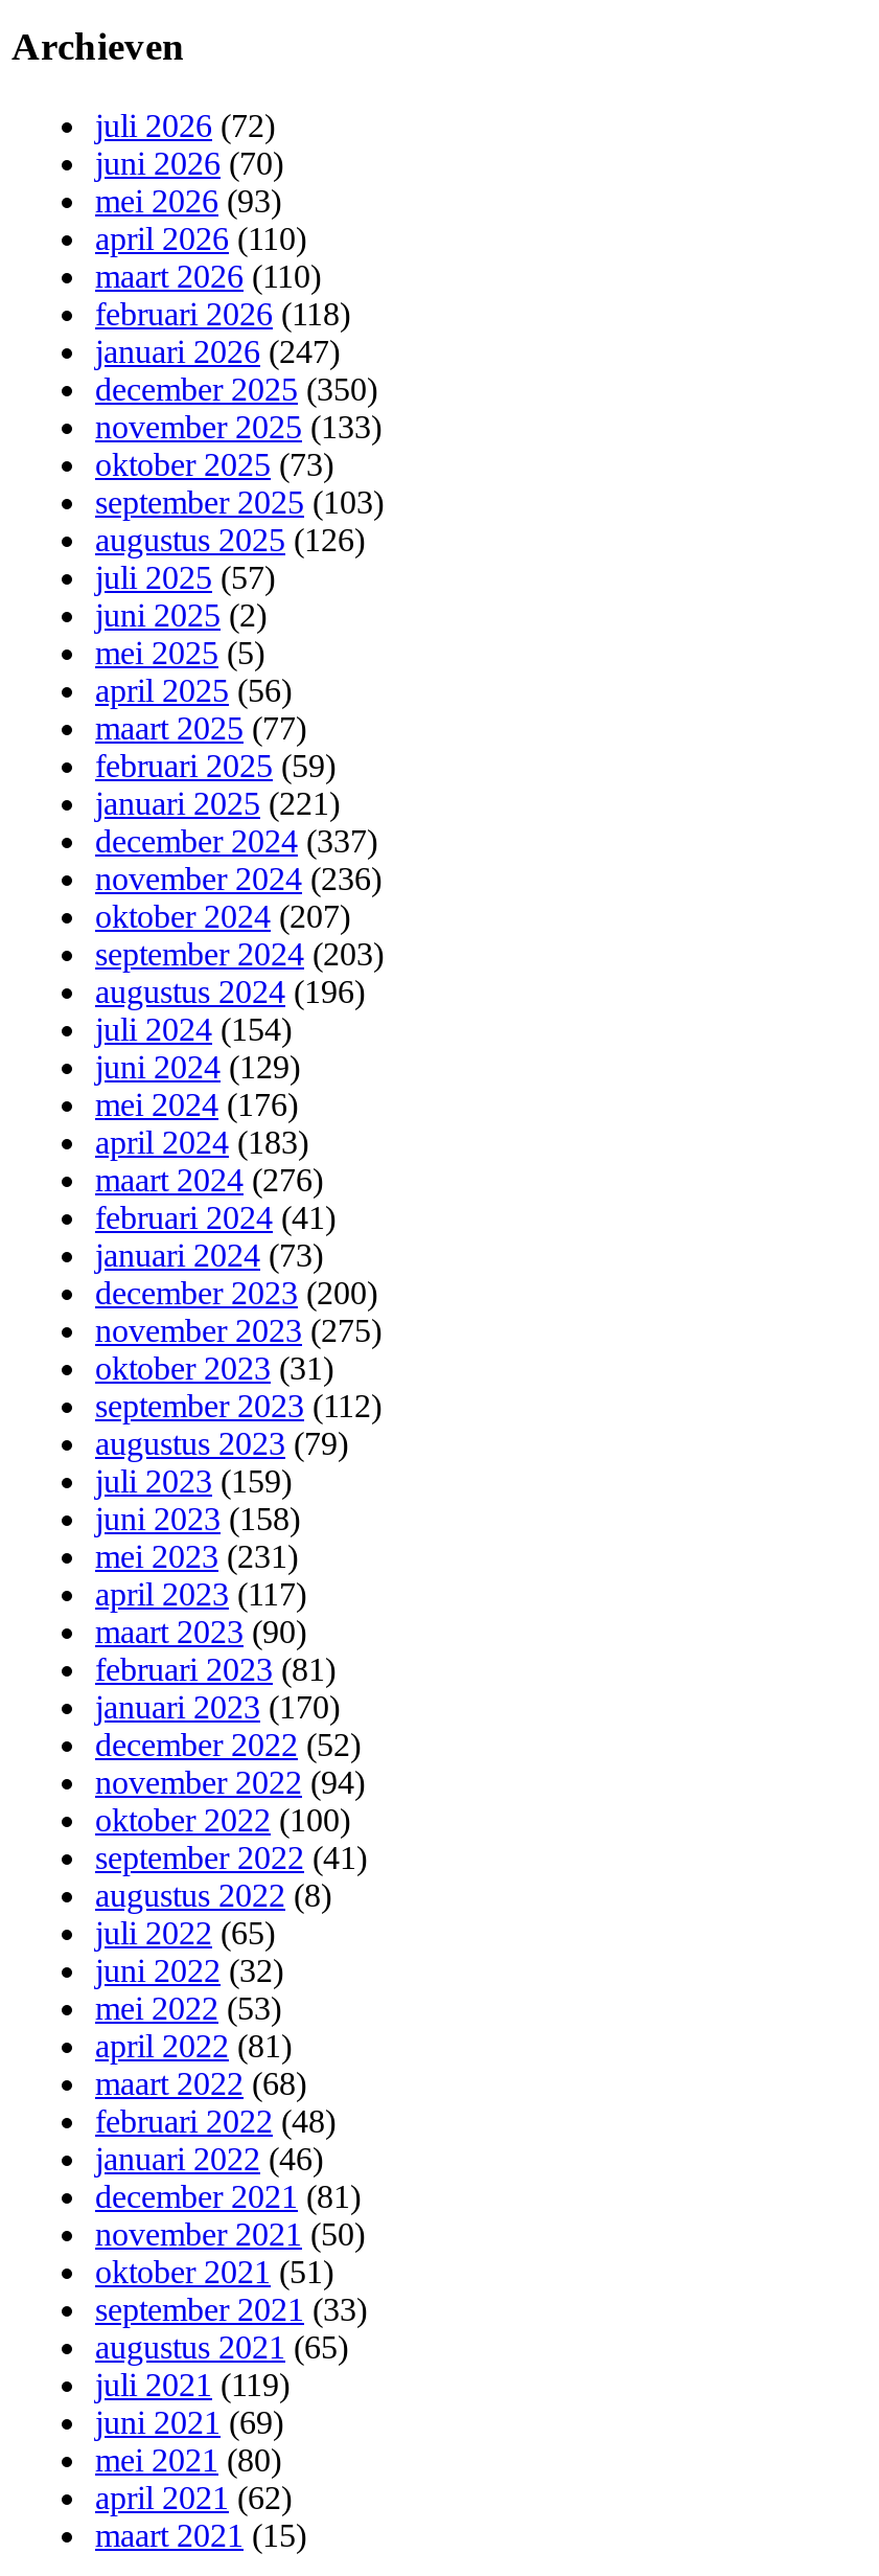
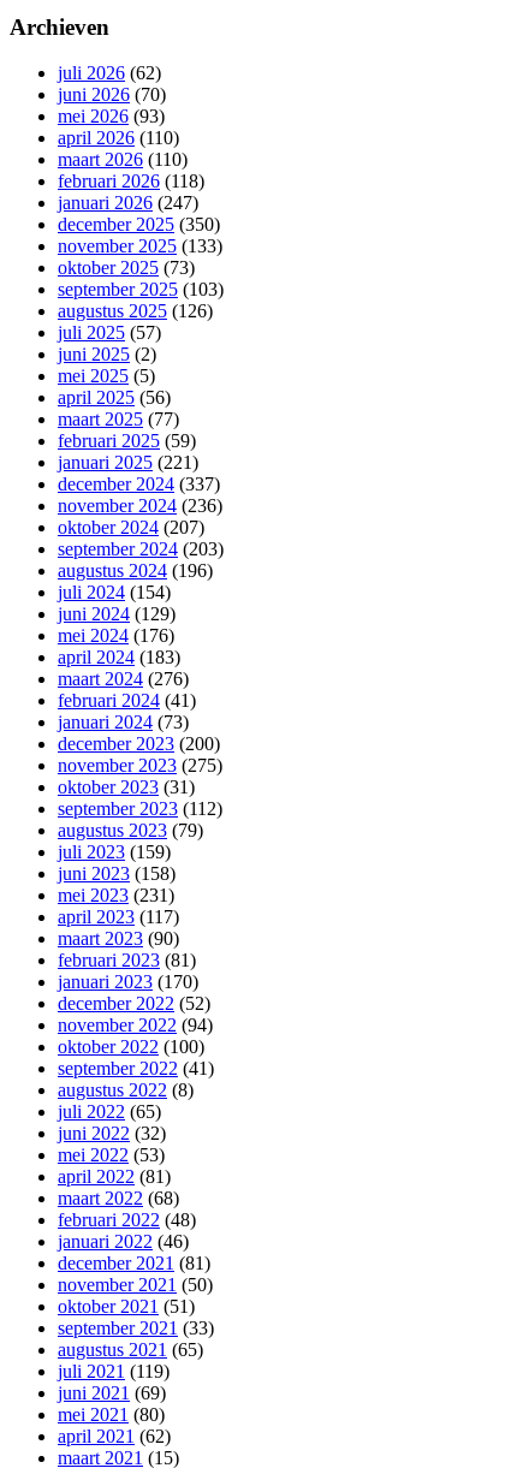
- juli 2026 (72)
+ juli 2026 (62)
